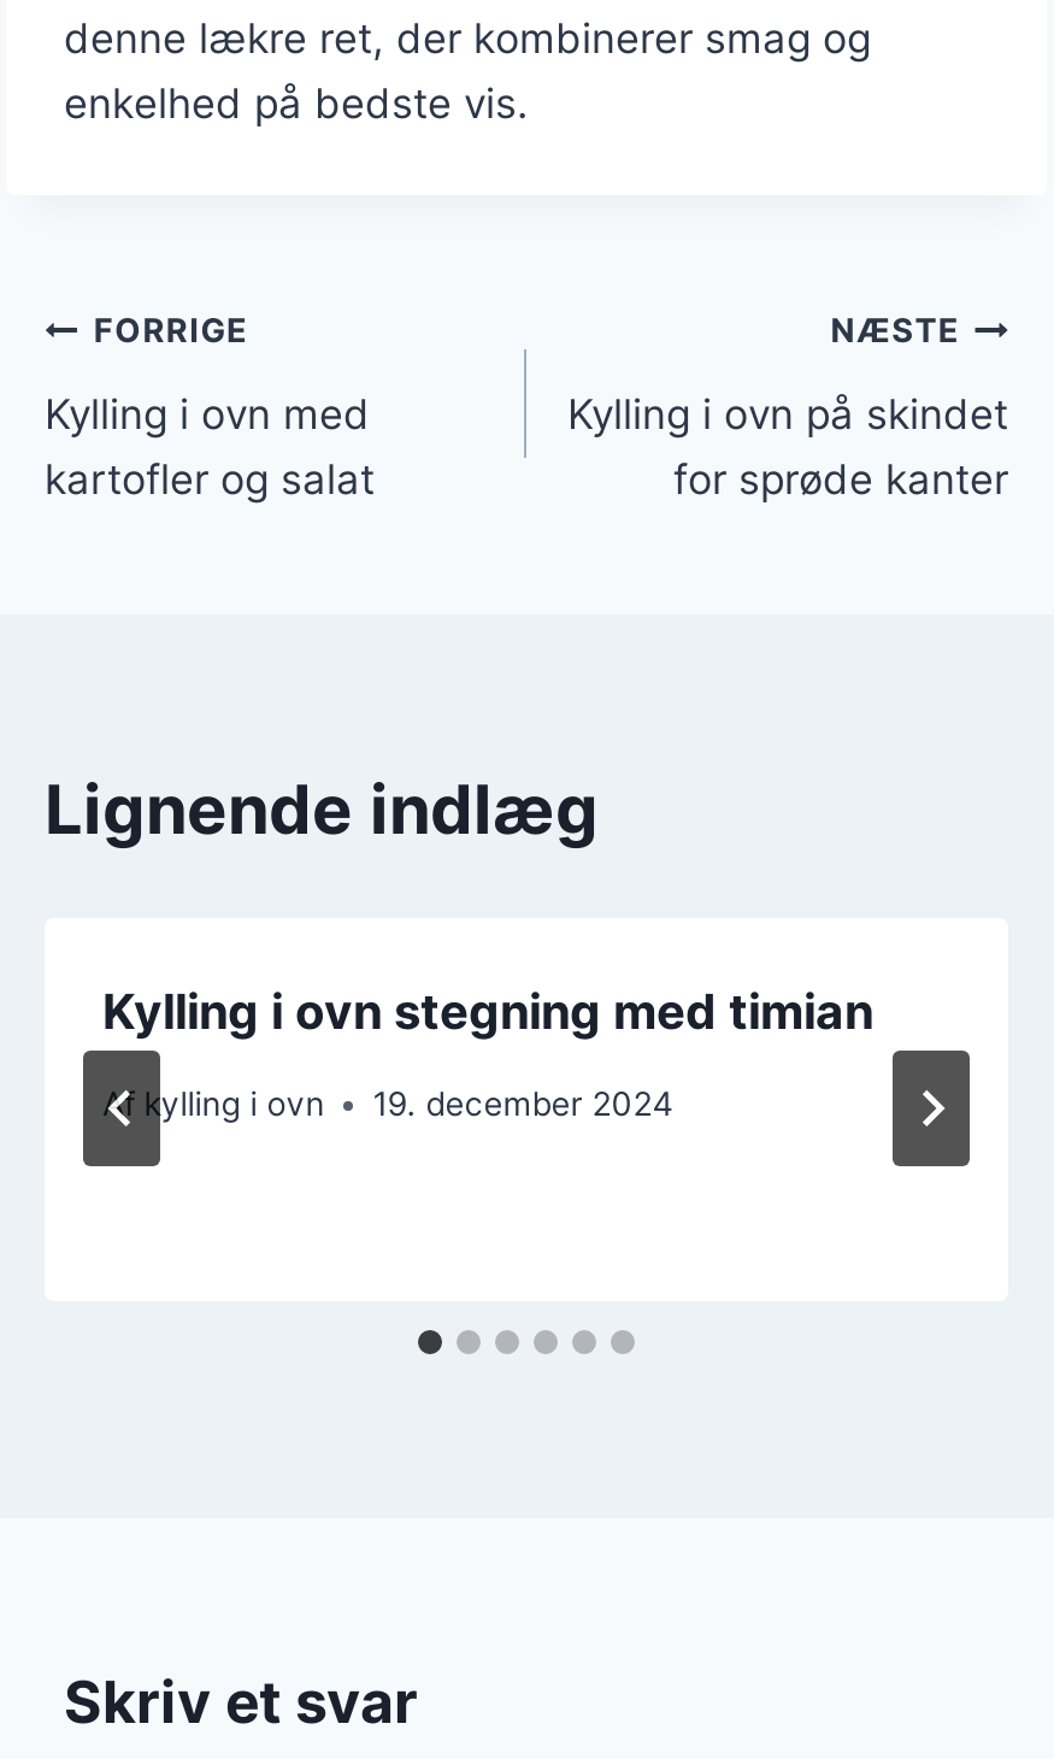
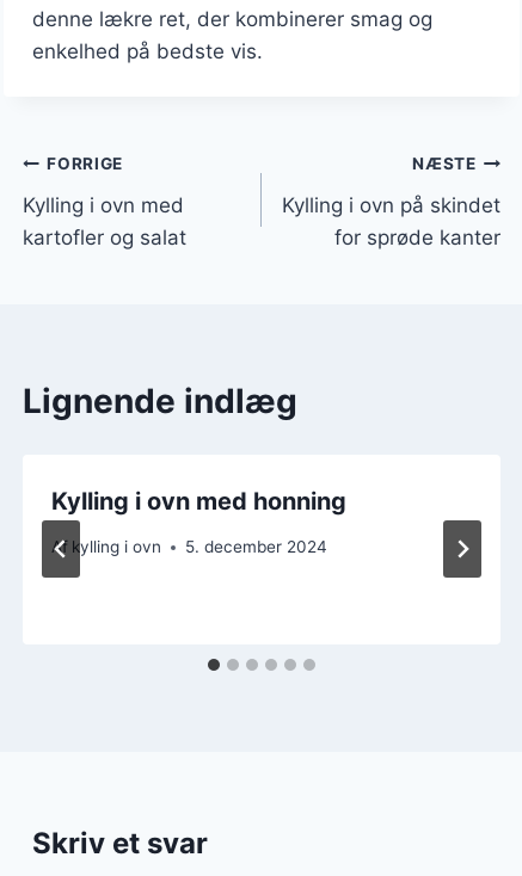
- Kylling i ovn stegning med timian
+ Kylling i ovn med honning

- Af kylling i ovn 19. december 2024
+ Af kylling i ovn 5. december 2024
